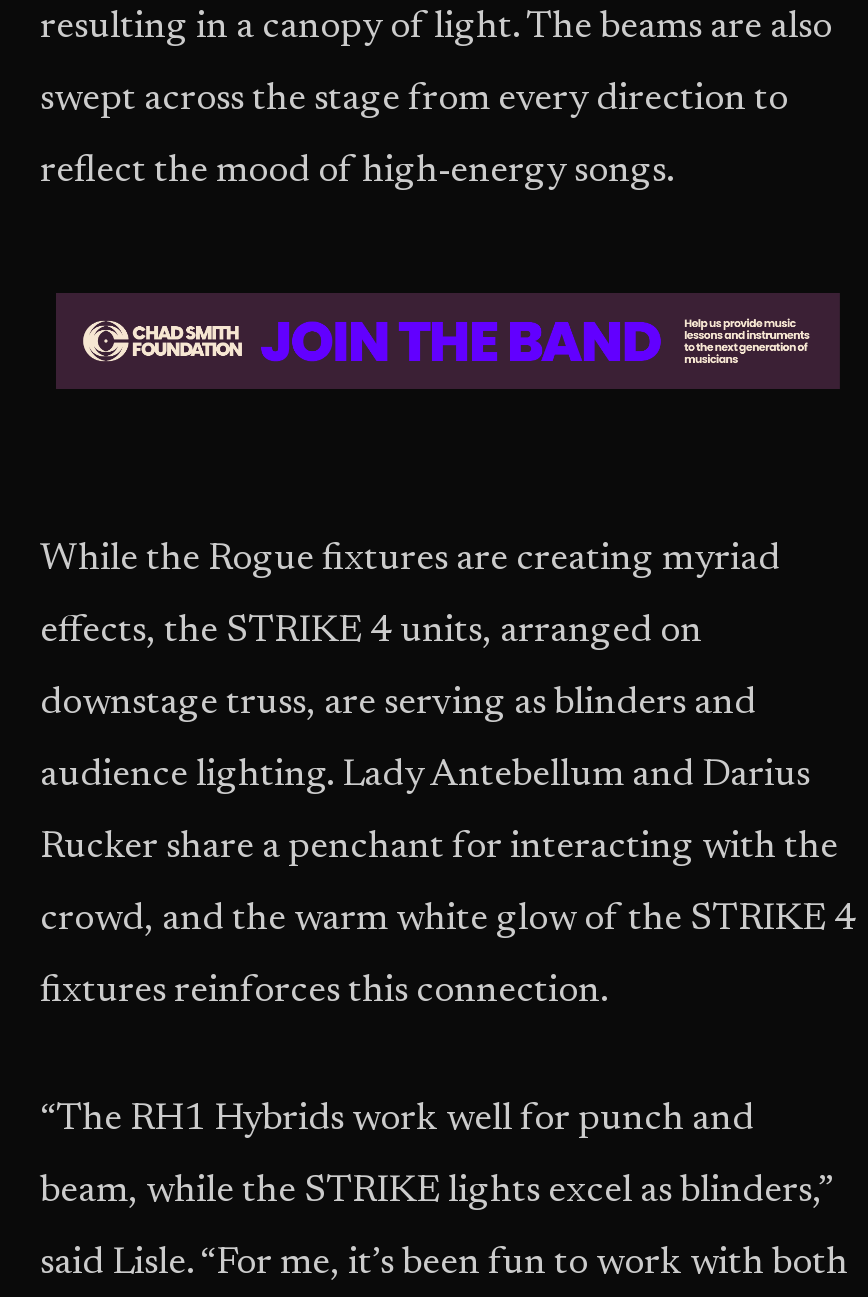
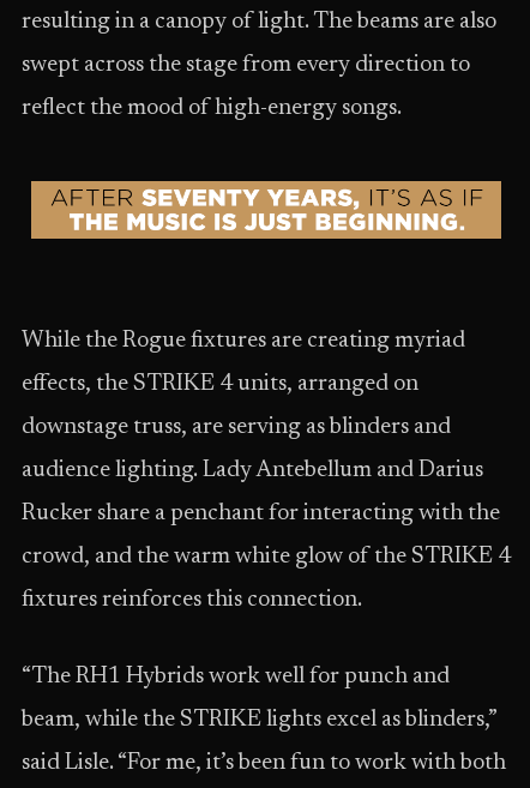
- [image]
+ [image]
